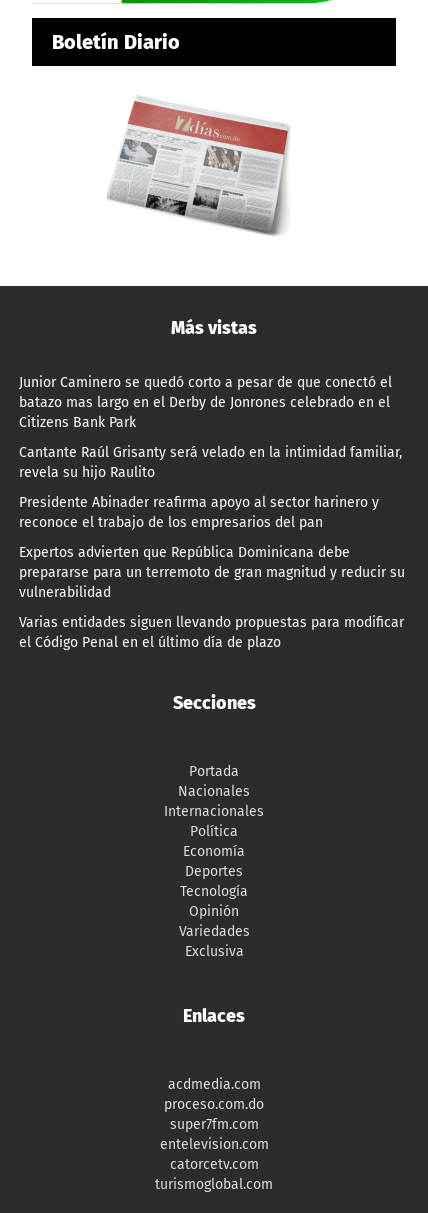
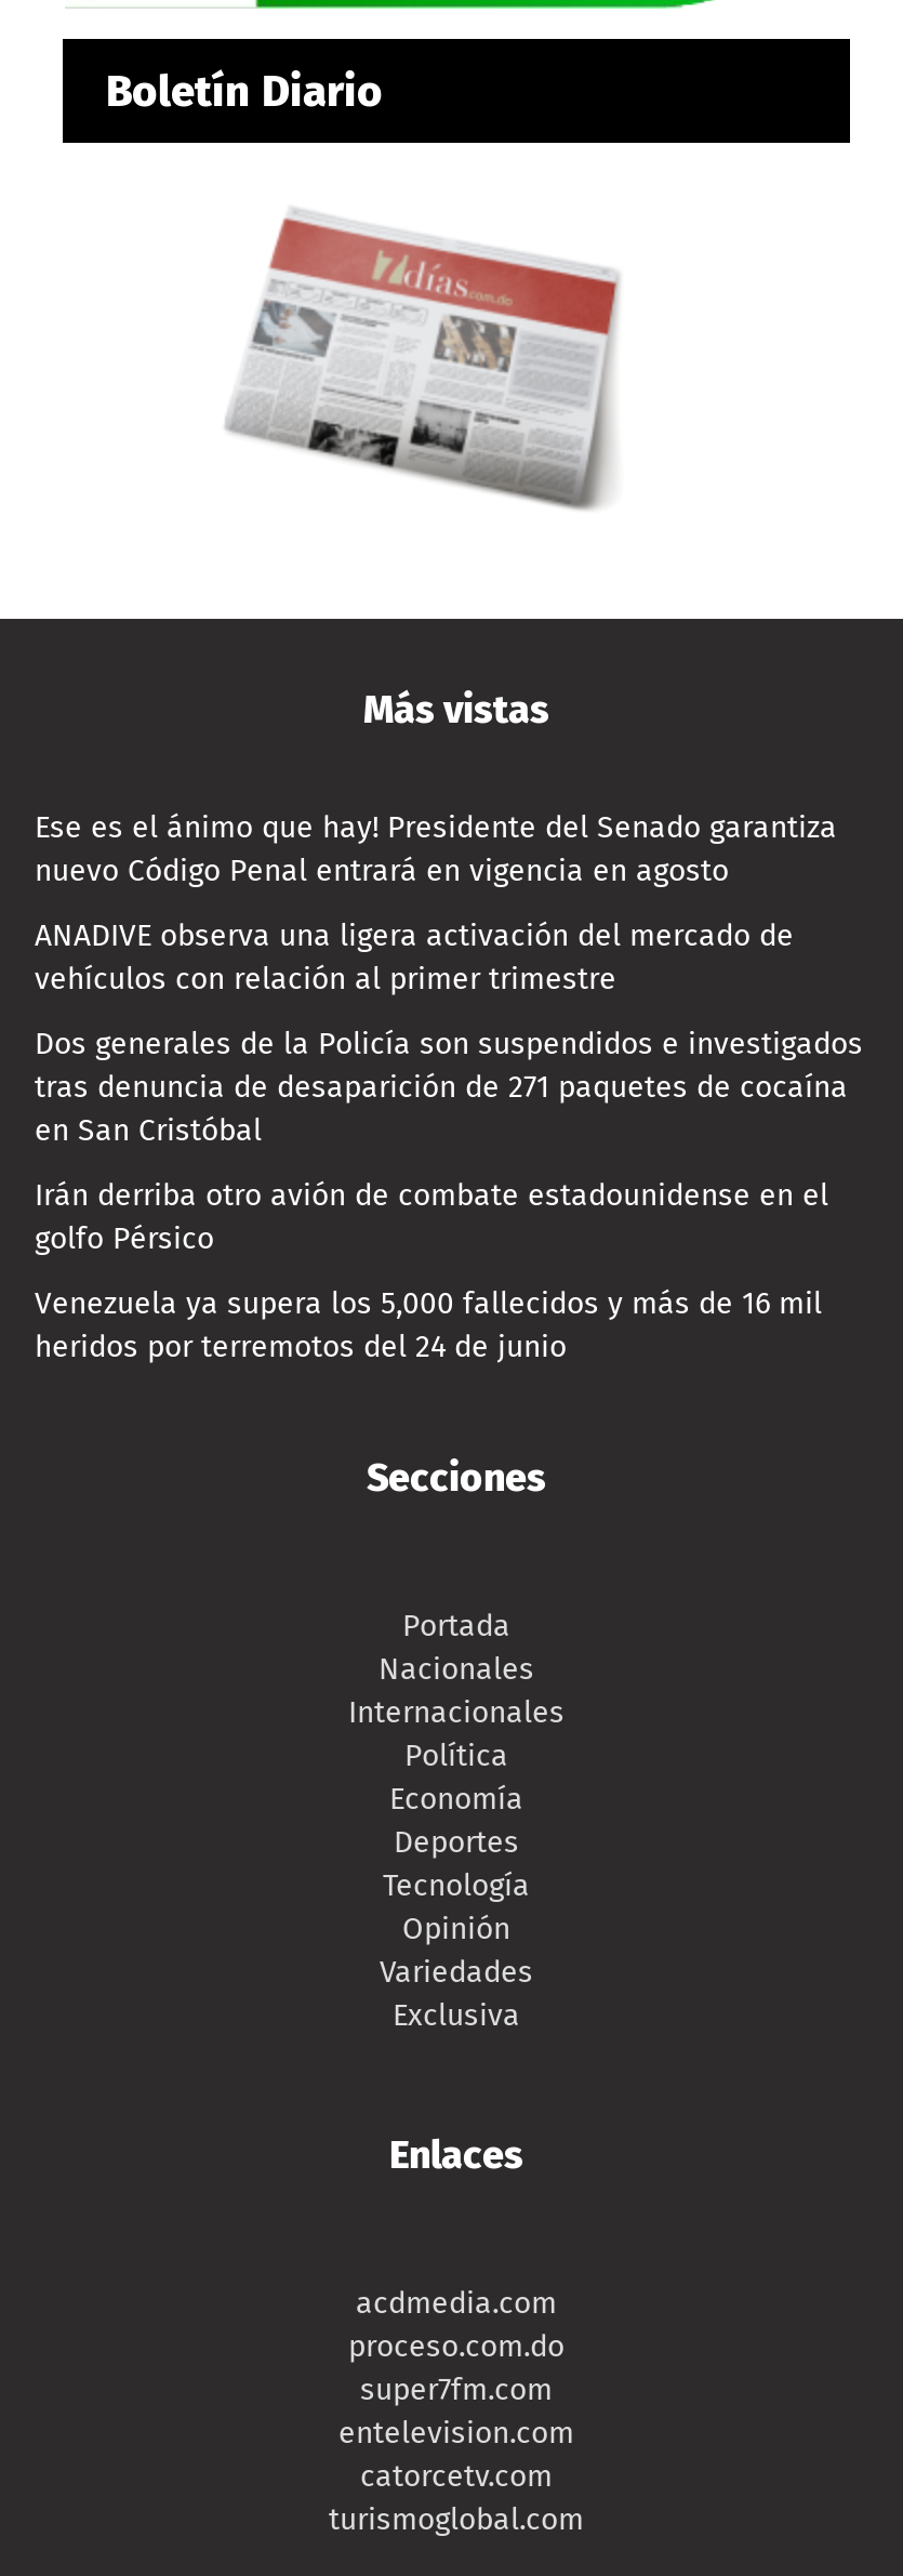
- Junior Caminero se quedó corto a pesar de que conectó el
- batazo mas largo en el Derby de Jonrones celebrado en el
- Citizens Bank Park
+ Ese es el ánimo que hay! Presidente del Senado garantiza
+ nuevo Código Penal entrará en vigencia en agosto

- Cantante Raúl Grisanty será velado en la intimidad familiar,
- revela su hijo Raulito
+ ANADIVE observa una ligera activación del mercado de
+ vehículos con relación al primer trimestre

- Presidente Abinader reafirma apoyo al sector harinero y
- reconoce el trabajo de los empresarios del pan
+ Dos generales de la Policía son suspendidos e investigados
+ tras denuncia de desaparición de 271 paquetes de cocaína
+ en San Cristóbal

- Expertos advierten que República Dominicana debe
- prepararse para un terremoto de gran magnitud y reducir su
- vulnerabilidad
+ Irán derriba otro avión de combate estadounidense en el
+ golfo Pérsico

- Varias entidades siguen llevando propuestas para modificar
- el Código Penal en el último día de plazo
+ Venezuela ya supera los 5,000 fallecidos y más de 16 mil
+ heridos por terremotos del 24 de junio
